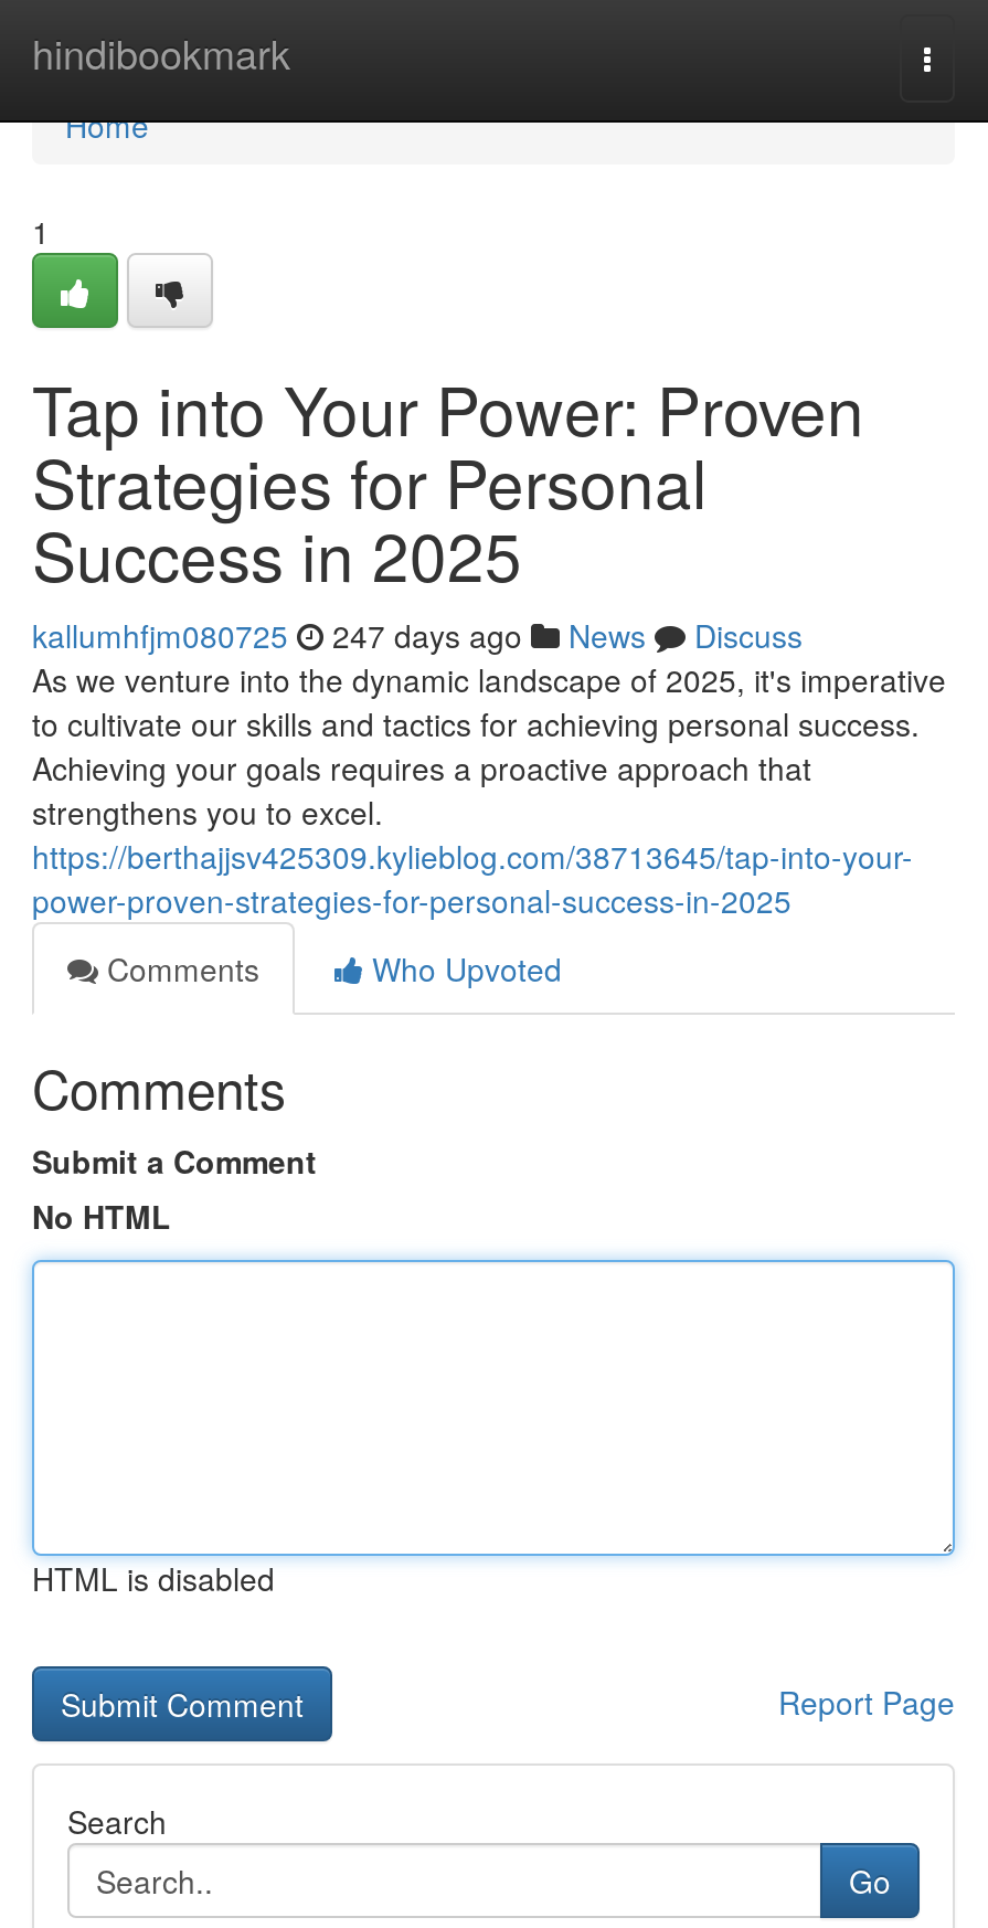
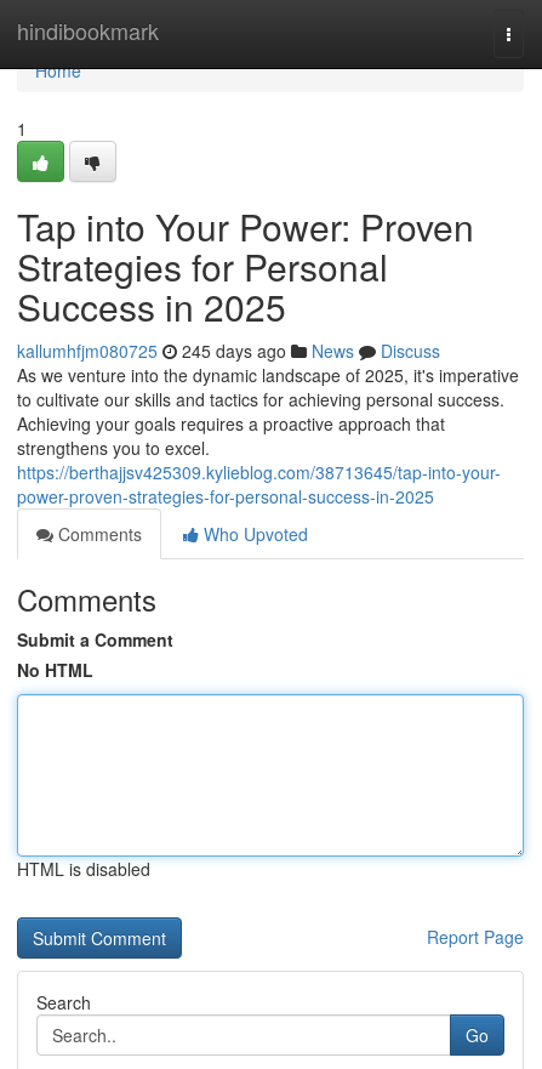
- kallumhfjm080725 247 days ago News Discuss
+ kallumhfjm080725 245 days ago News Discuss
